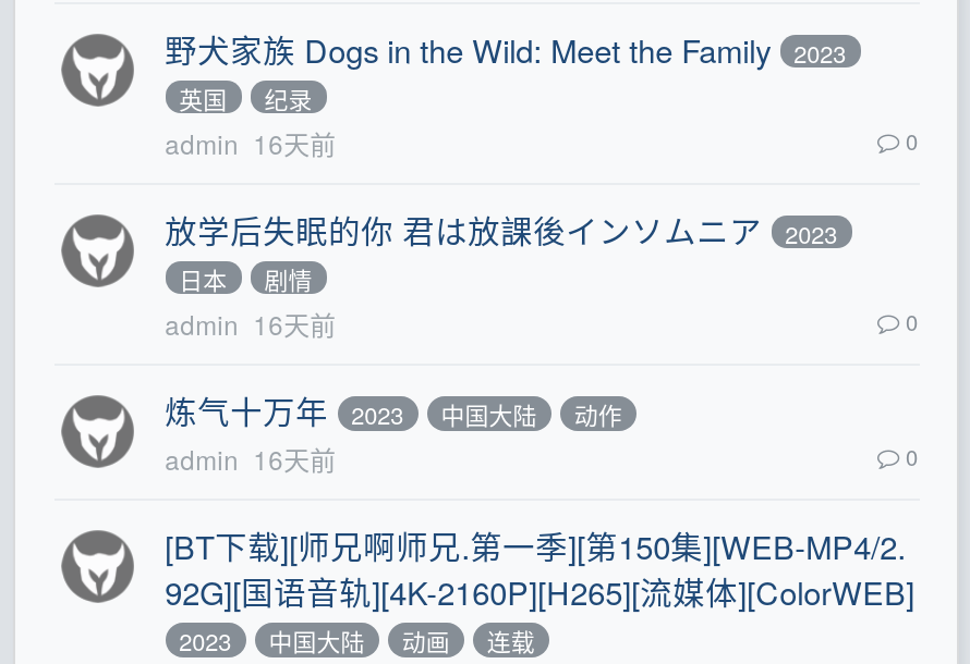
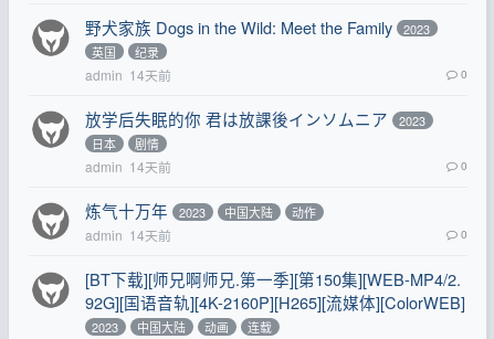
- admin 16天前
+ admin 14天前

- admin 16天前
+ admin 14天前

- admin 16天前
+ admin 14天前
